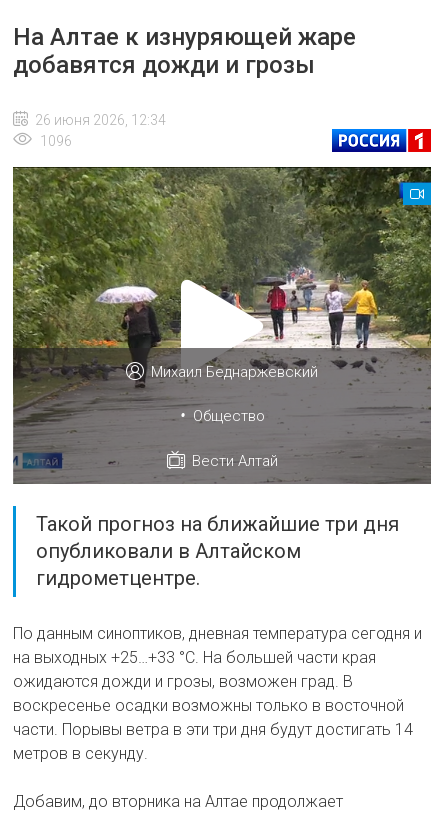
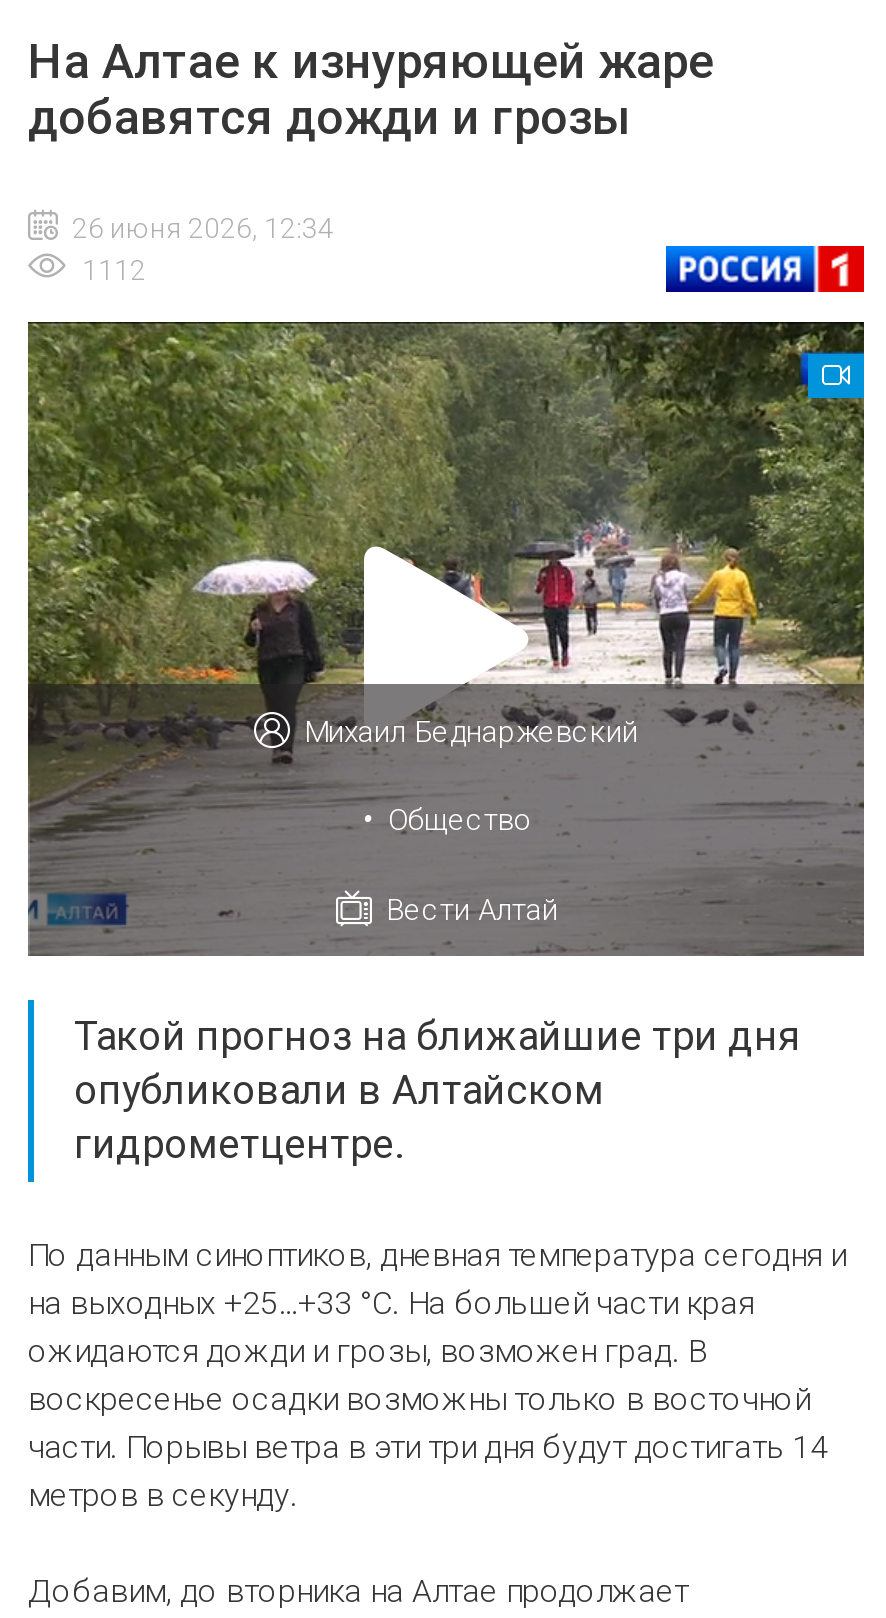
- 1096
+ 1112
